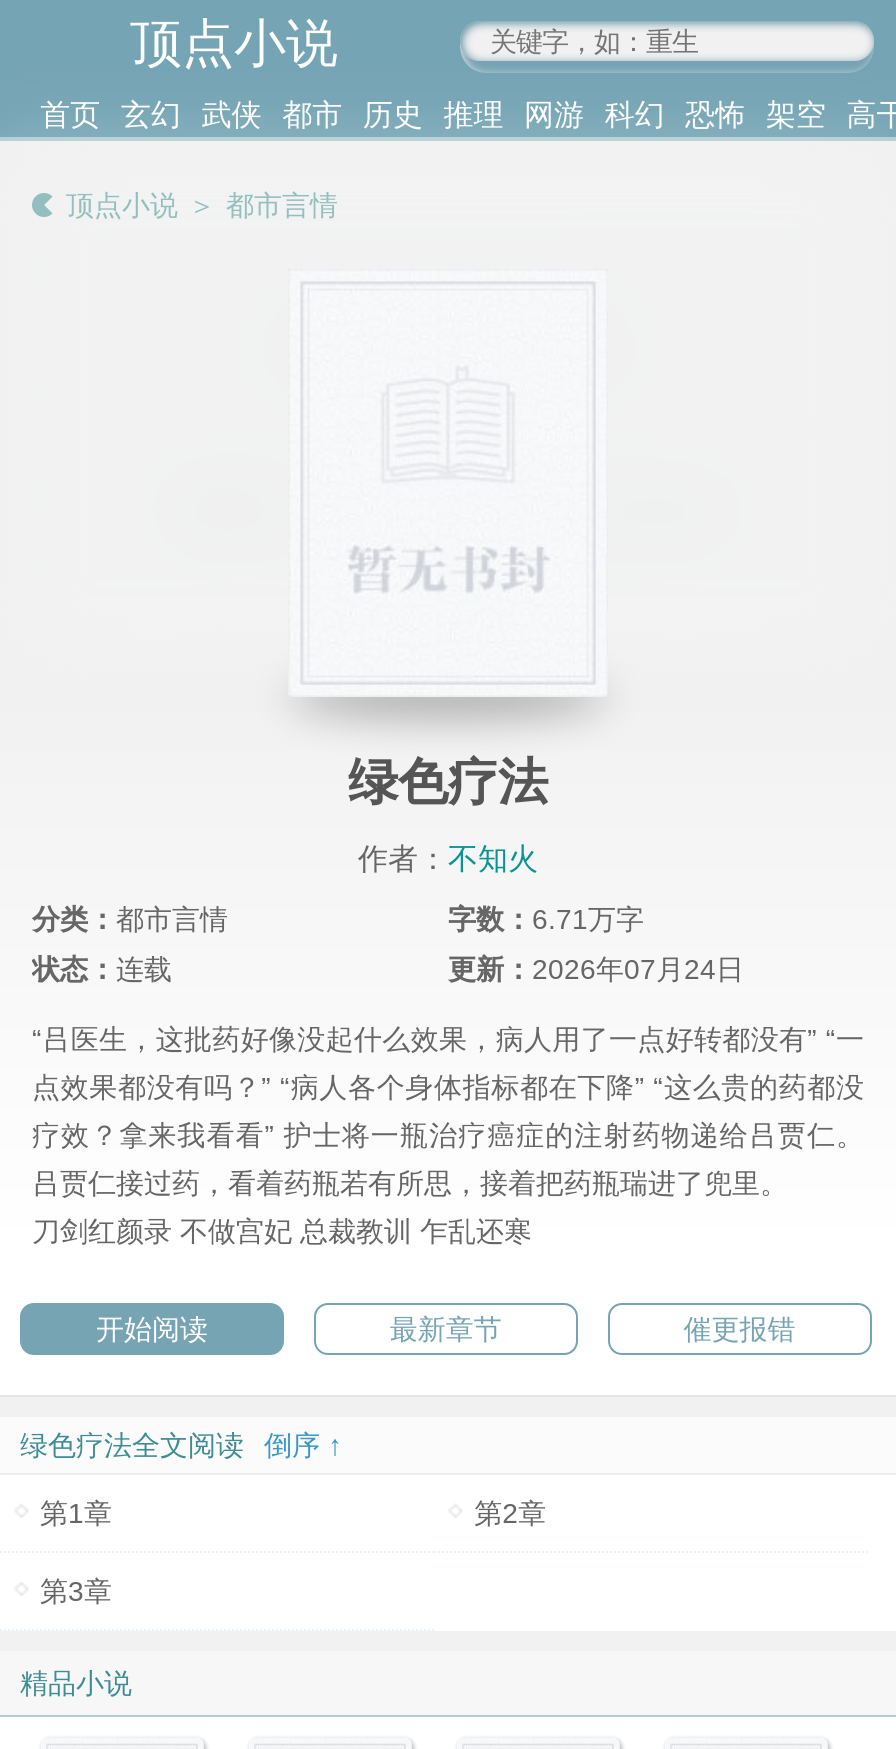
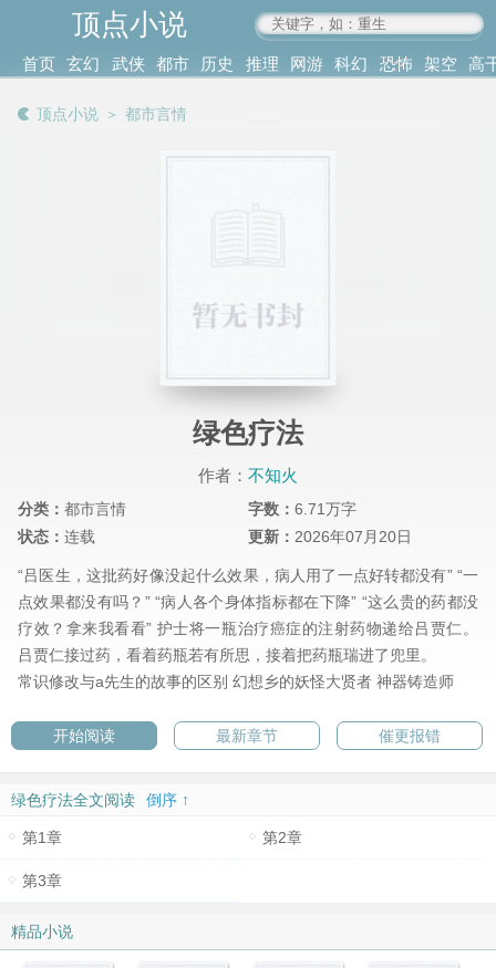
- 更新：2026年07月24日
+ 更新：2026年07月20日

- 刀剑红颜录 不做宫妃 总裁教训 乍乱还寒
+ 常识修改与a先生的故事的区别 幻想乡的妖怪大贤者 神器铸造师
